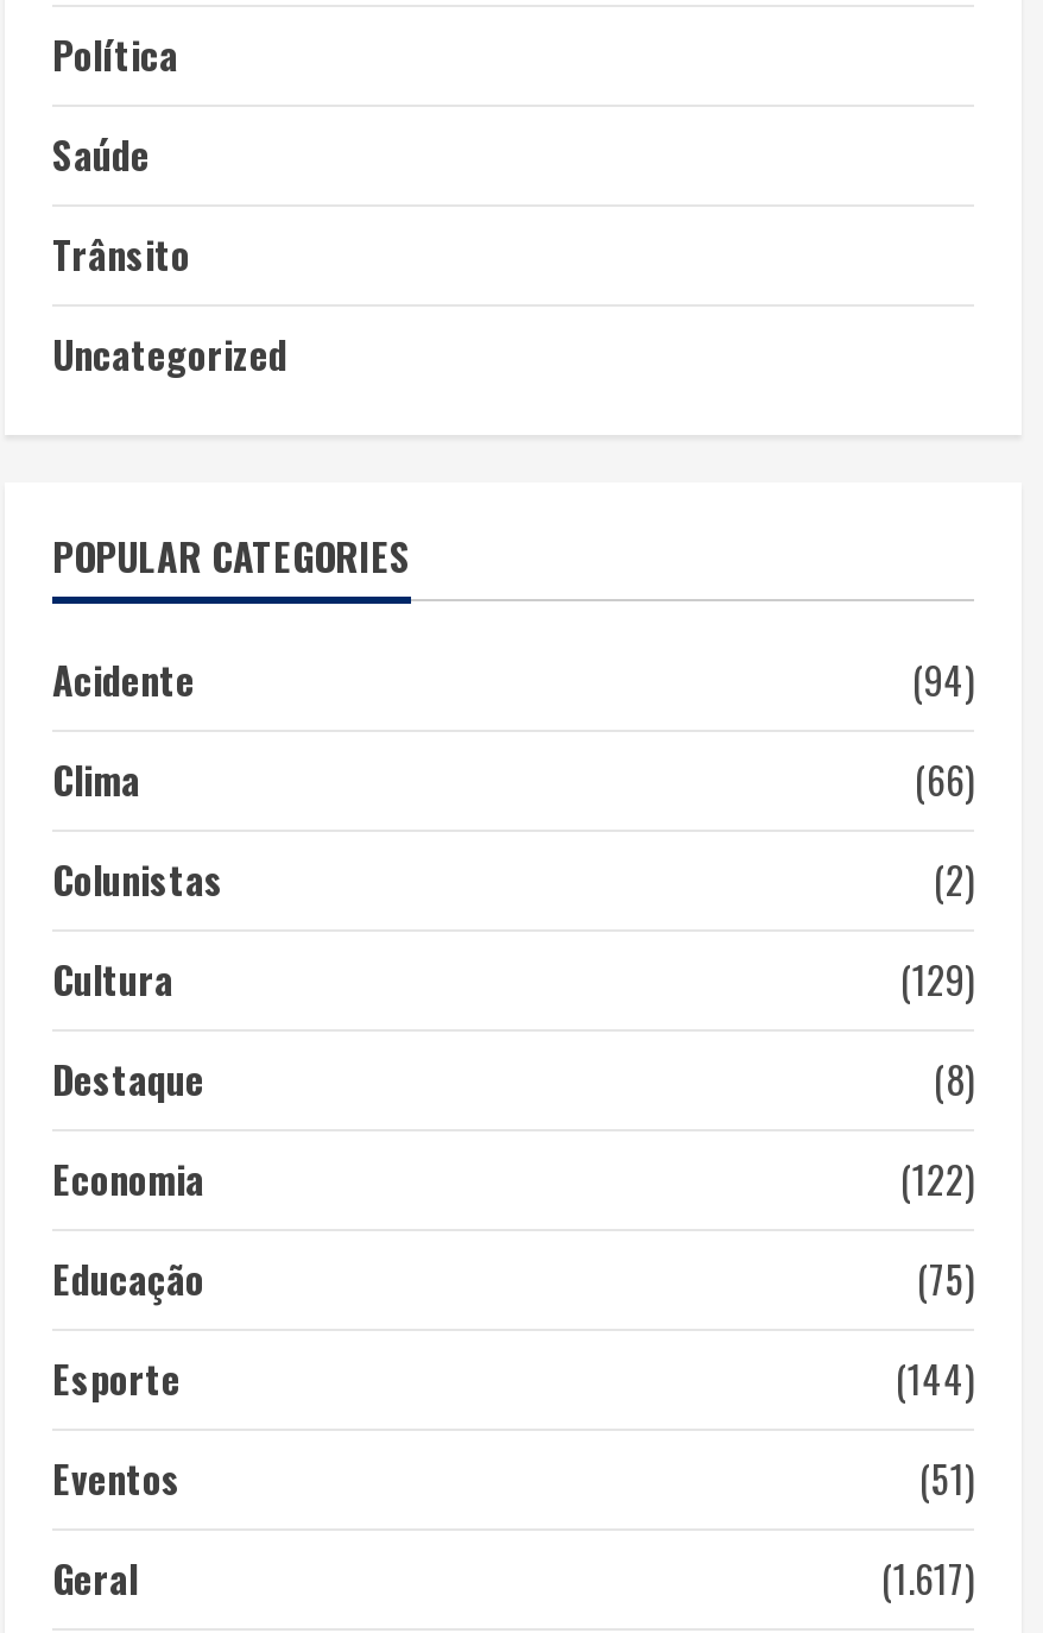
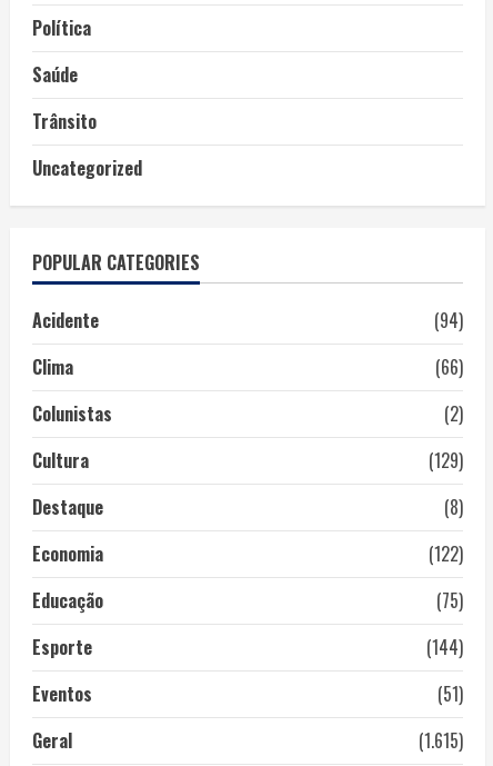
- (1.617)
+ (1.615)
